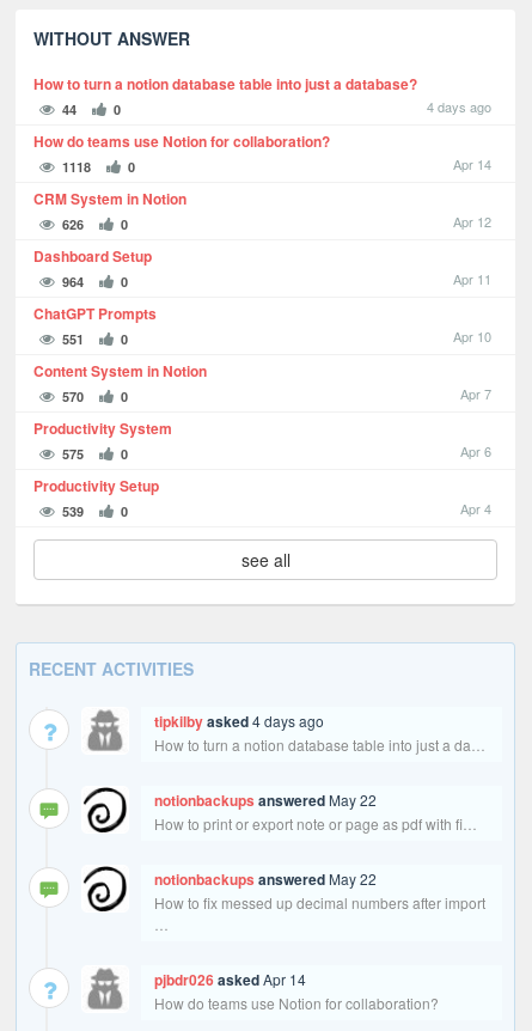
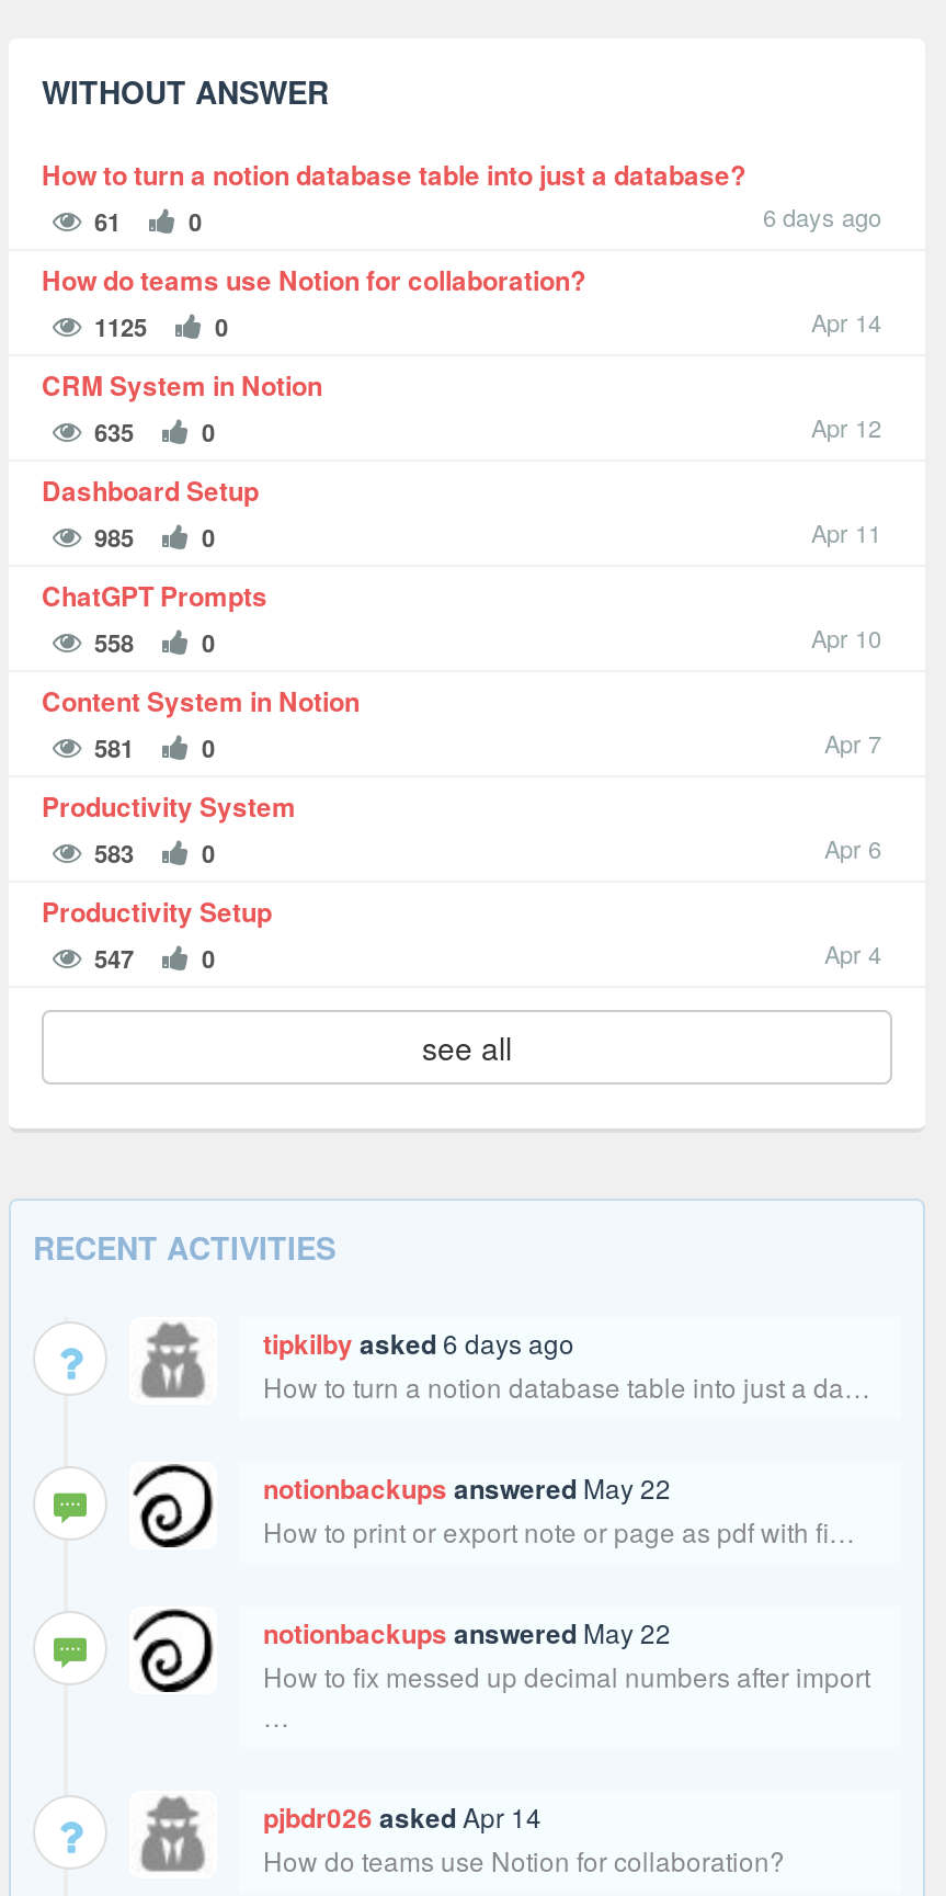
- 44
+ 61

- 4 days ago
+ 6 days ago

- 1118
+ 1125

- 626
+ 635

- 964
+ 985

- 551
+ 558

- 570
+ 581

- 575
+ 583

- 539
+ 547

- tipkilby asked 4 days ago
+ tipkilby asked 6 days ago
